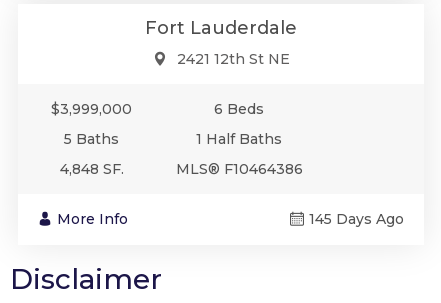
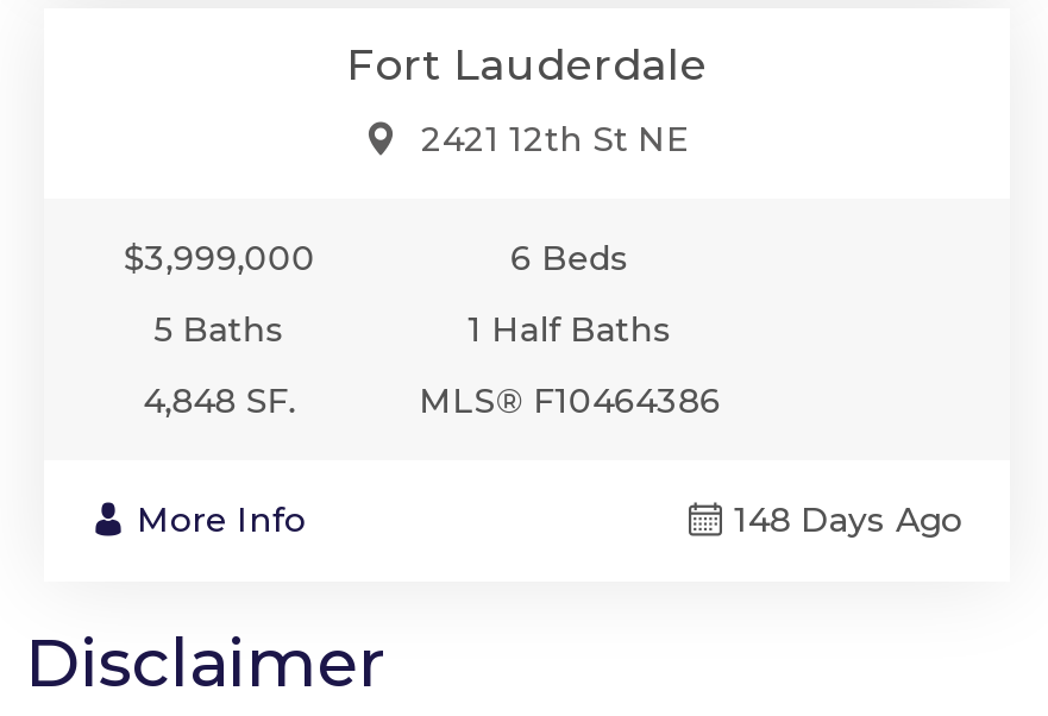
- 145 Days Ago
+ 148 Days Ago
